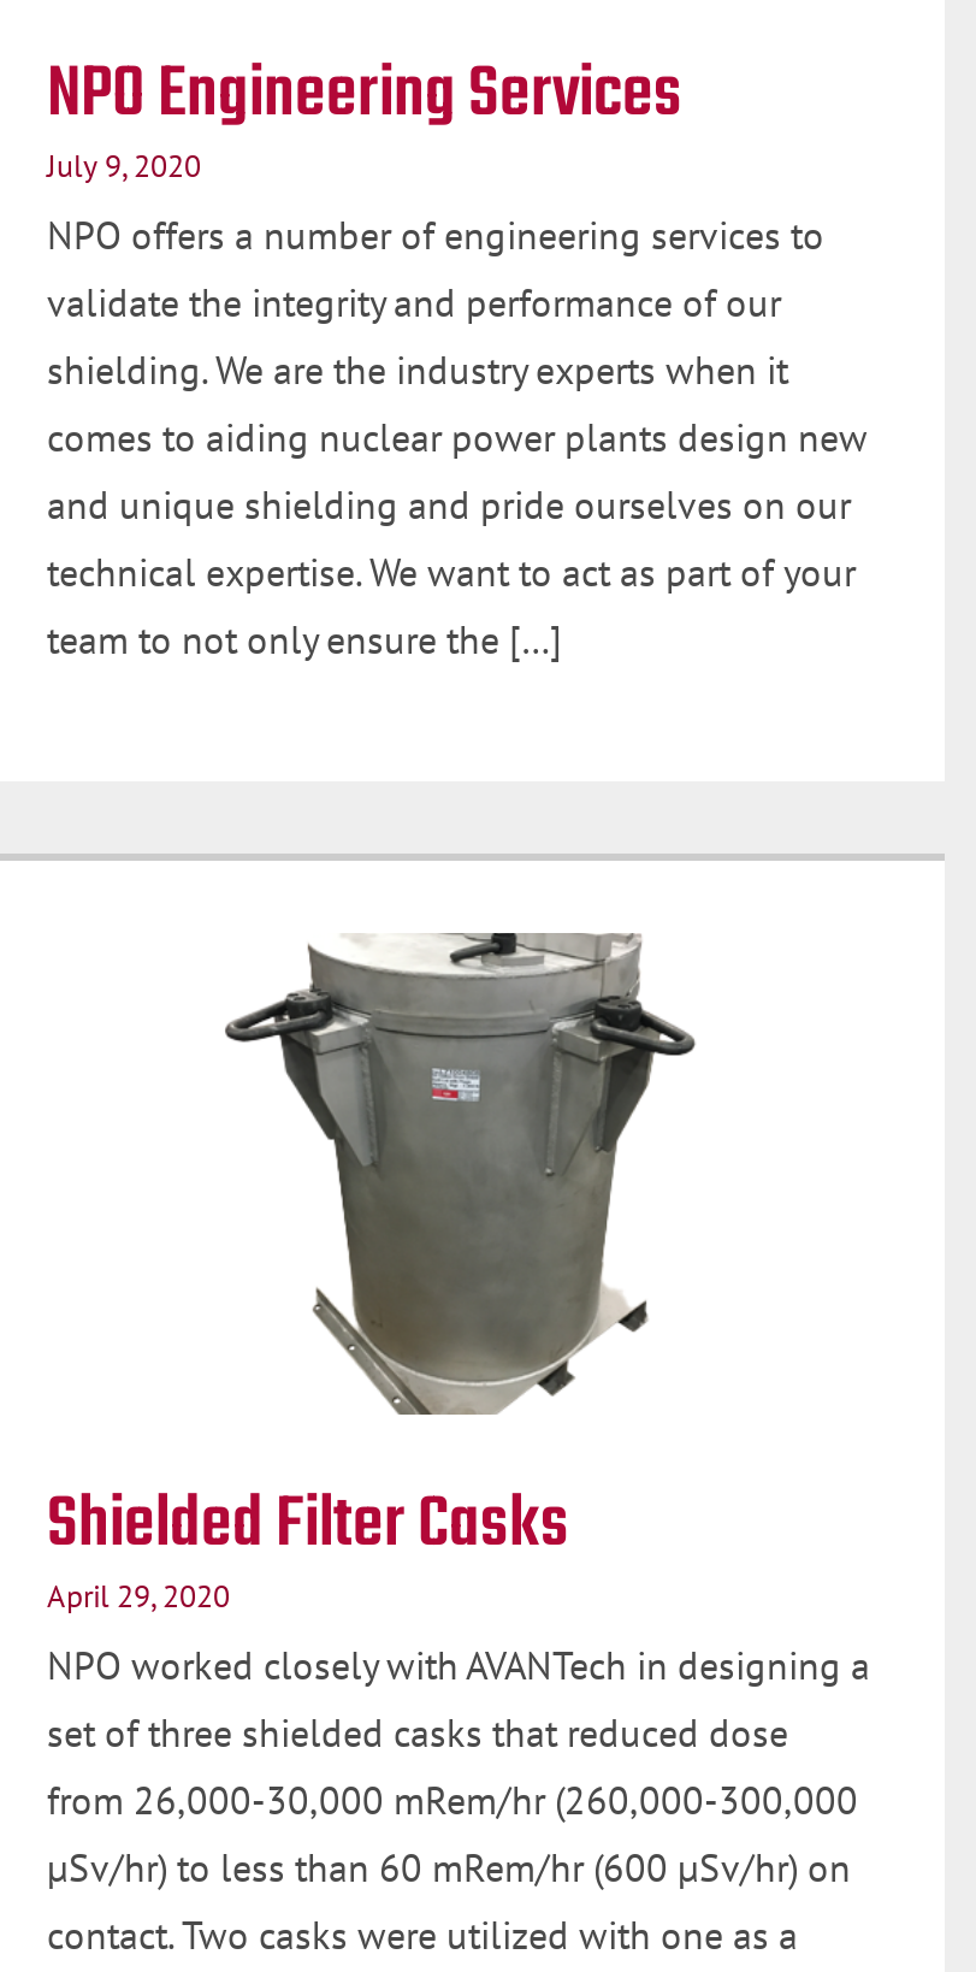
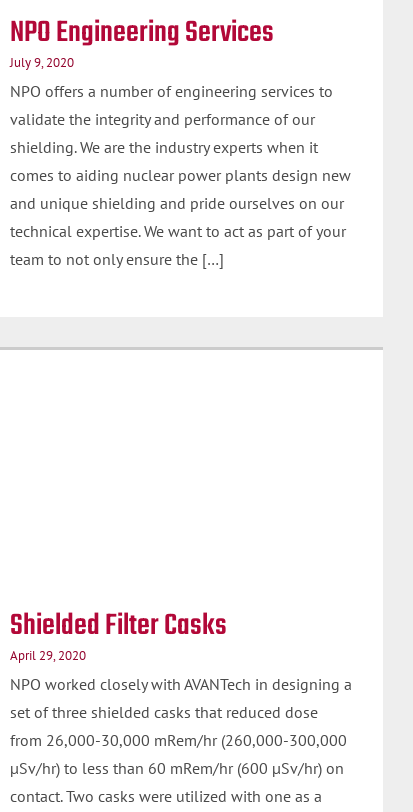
- [image]
